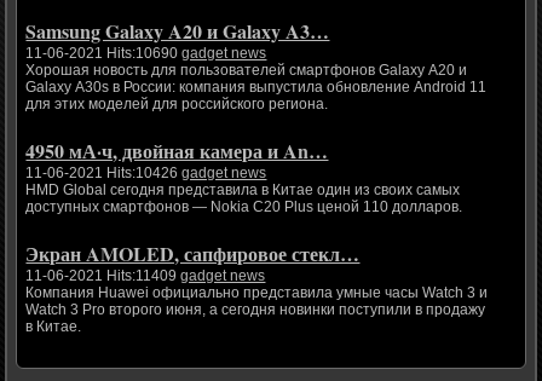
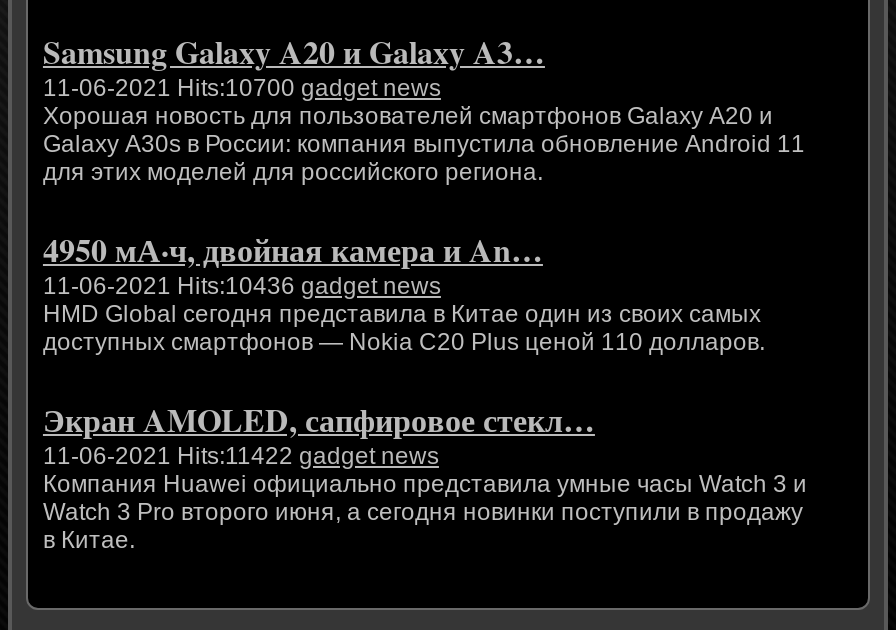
- 11-06-2021 Hits:10690 gadget news
+ 11-06-2021 Hits:10700 gadget news

- 11-06-2021 Hits:10426 gadget news
+ 11-06-2021 Hits:10436 gadget news

- 11-06-2021 Hits:11409 gadget news
+ 11-06-2021 Hits:11422 gadget news
